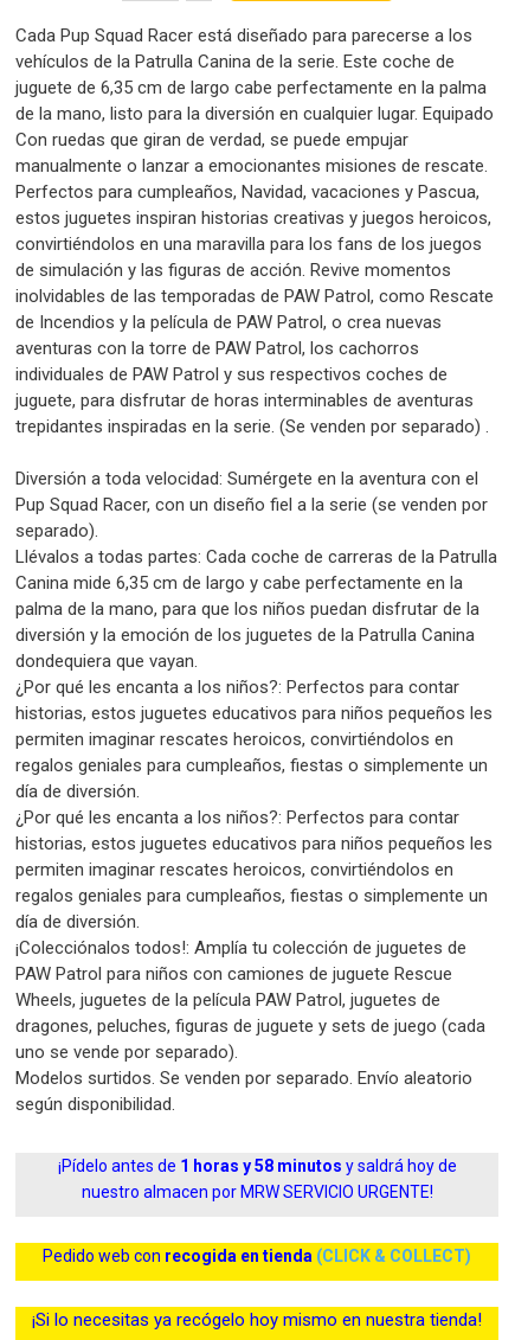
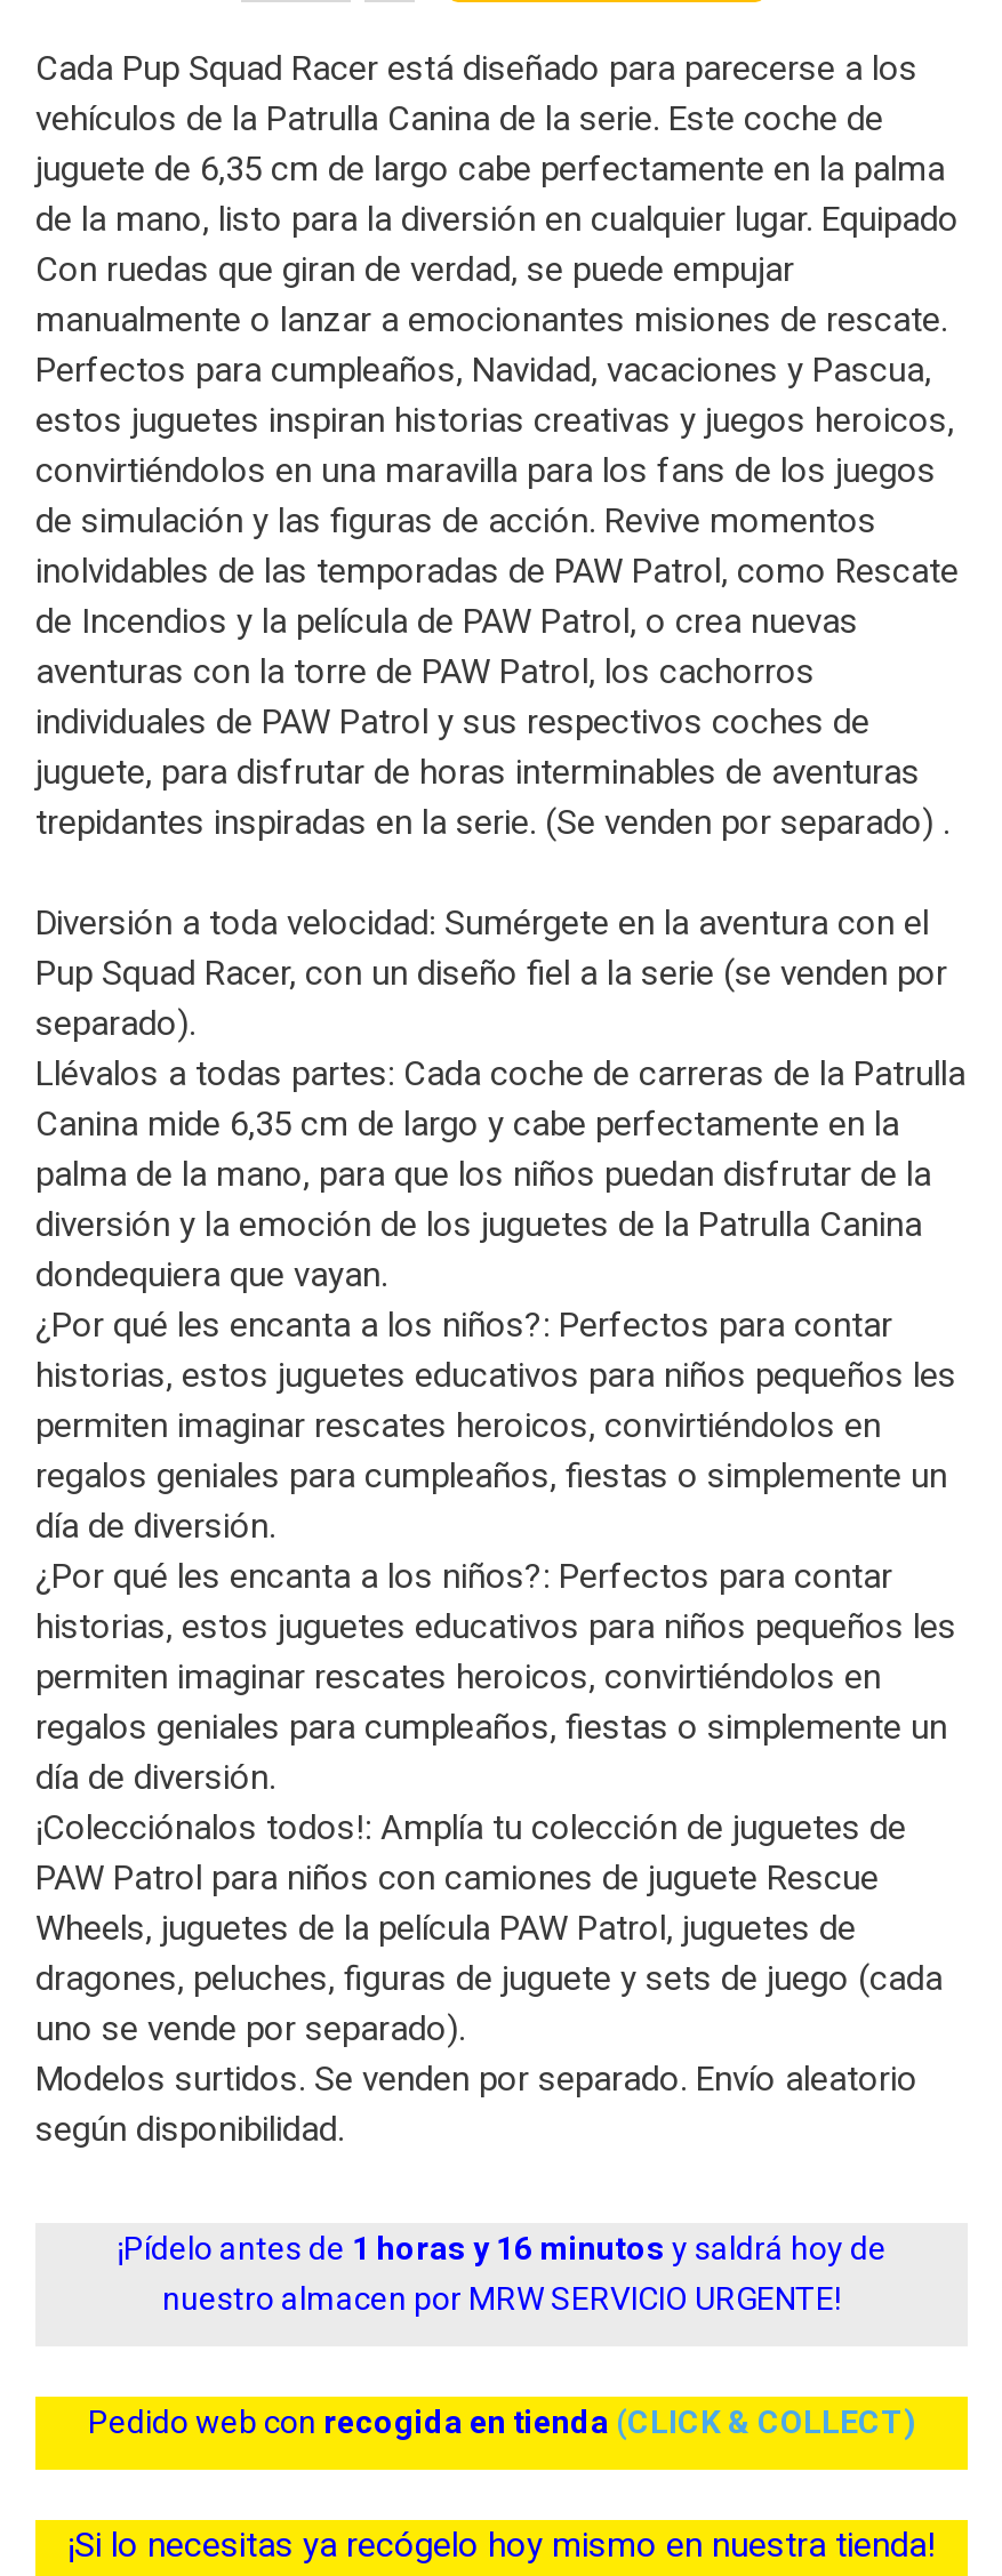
- ¡Pídelo antes de 1 horas y 58 minutos y saldrá hoy de
+ ¡Pídelo antes de 1 horas y 16 minutos y saldrá hoy de
